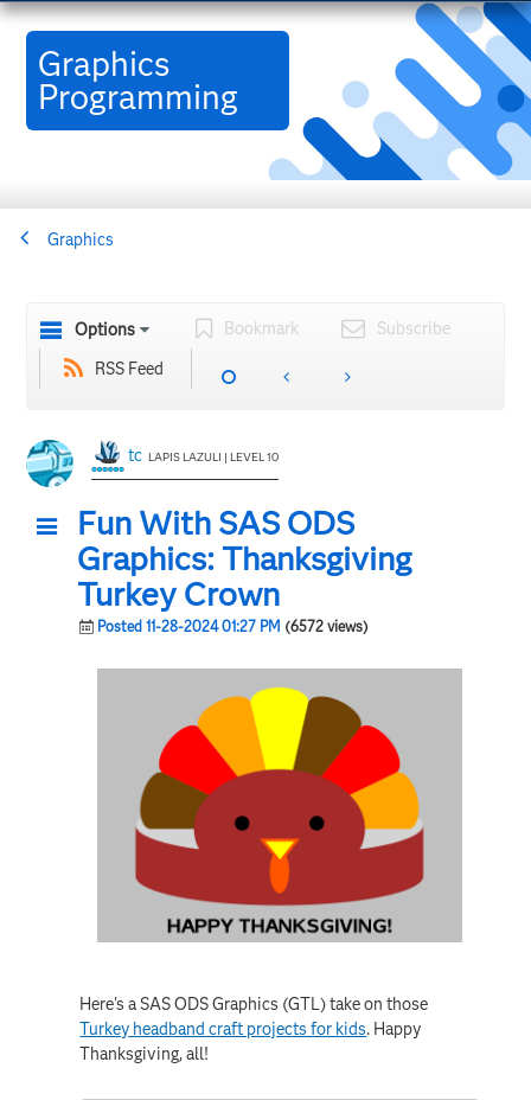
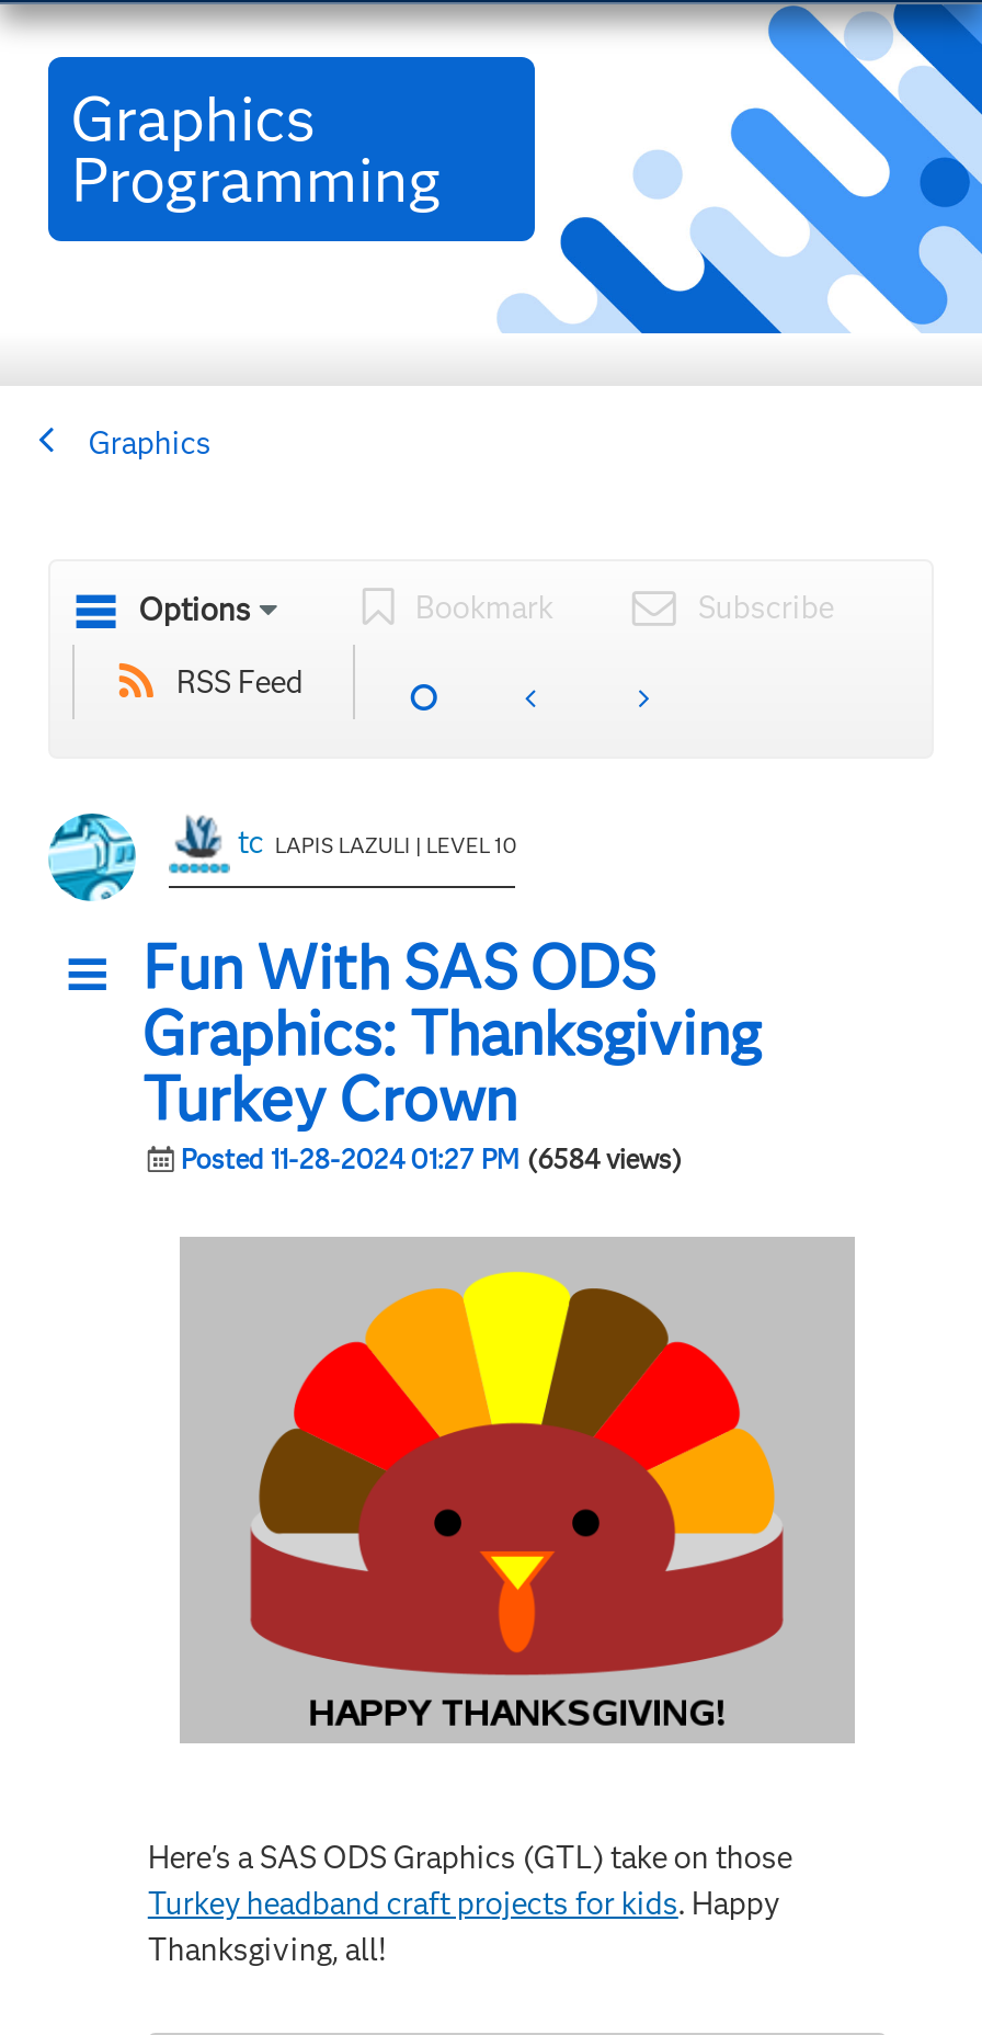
- Posted 11-28-2024 01:27 PM (6572 views)
+ Posted 11-28-2024 01:27 PM (6584 views)
